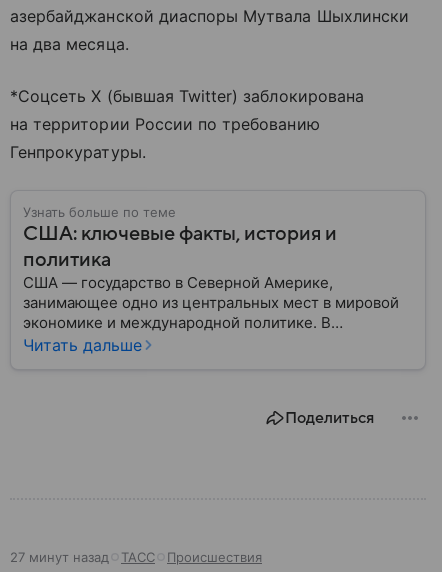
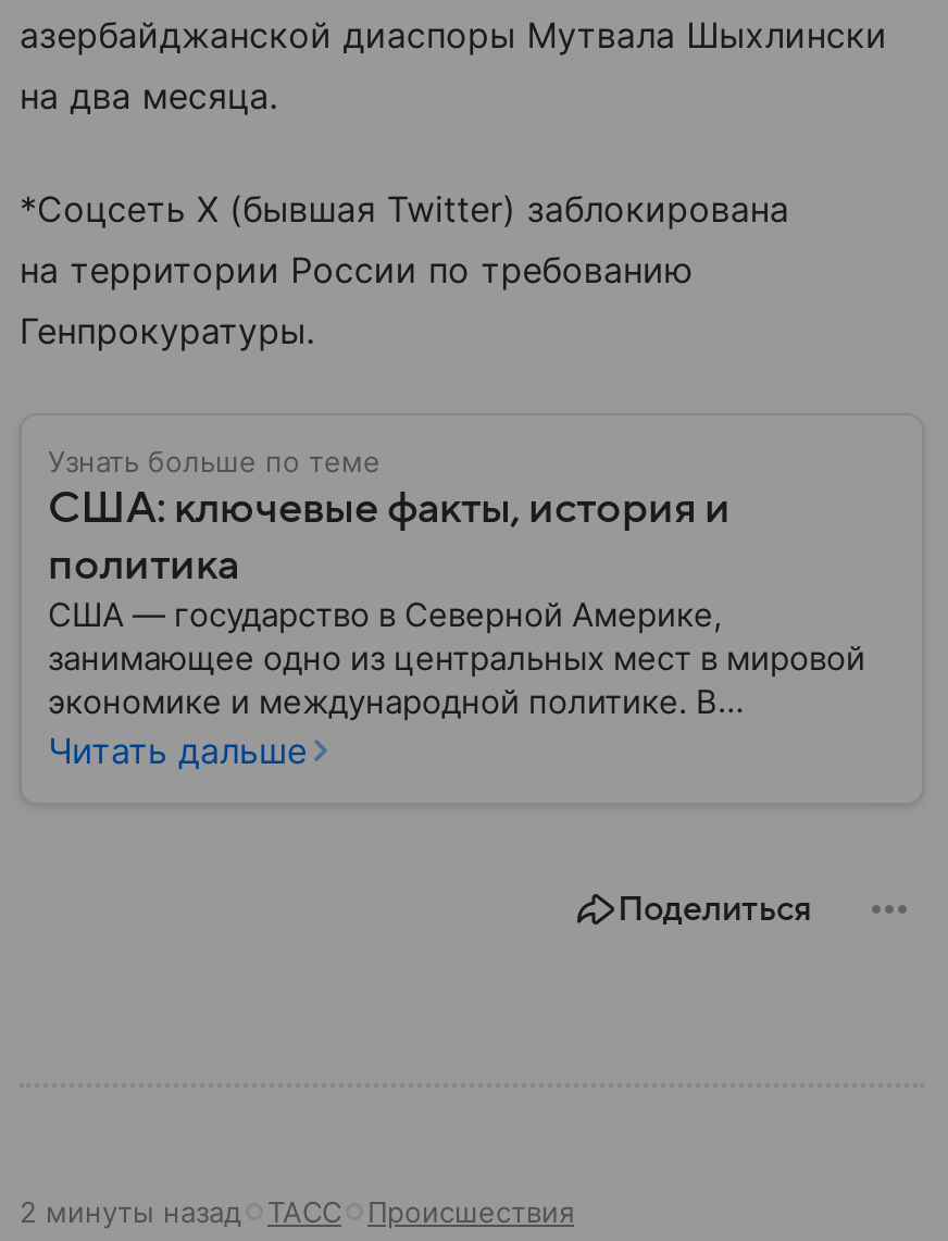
- 27 минут назад ТАСС Происшествия
+ 2 минуты назад ТАСС Происшествия
